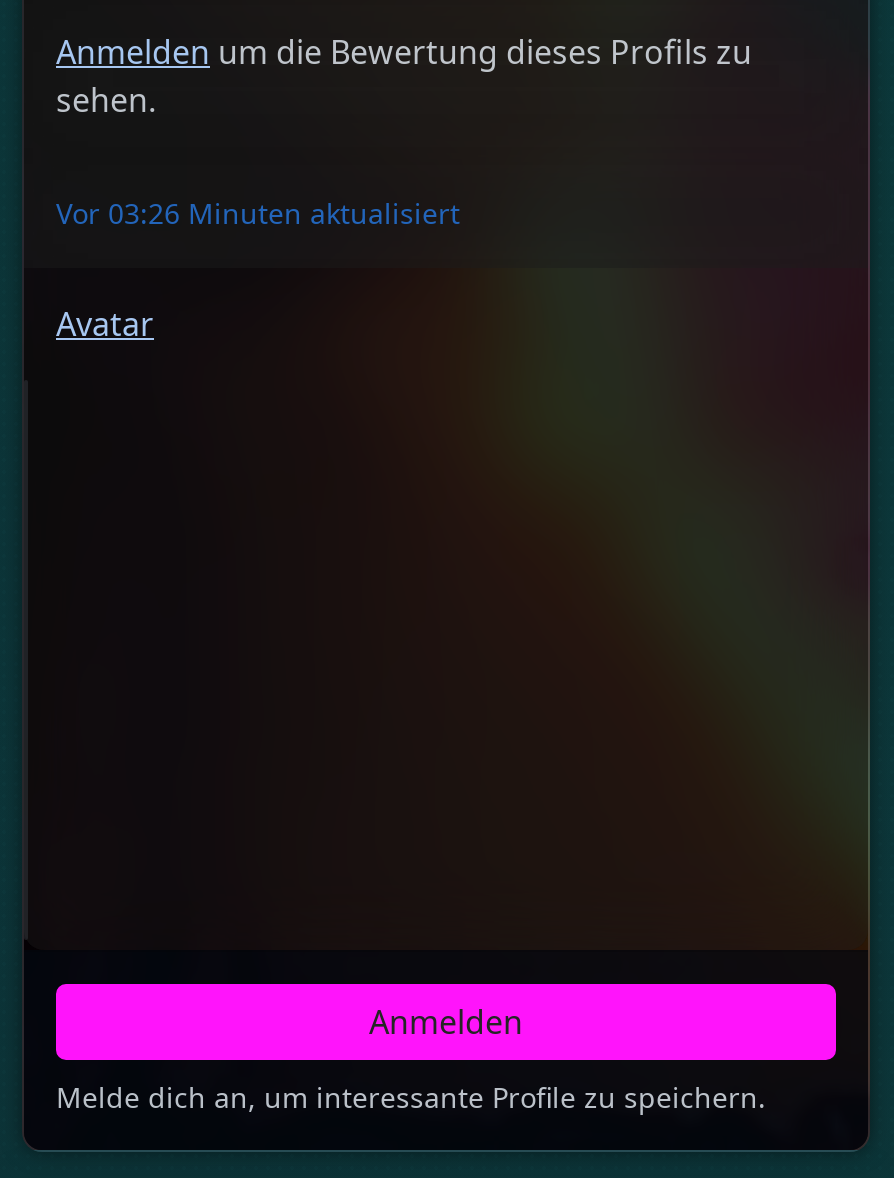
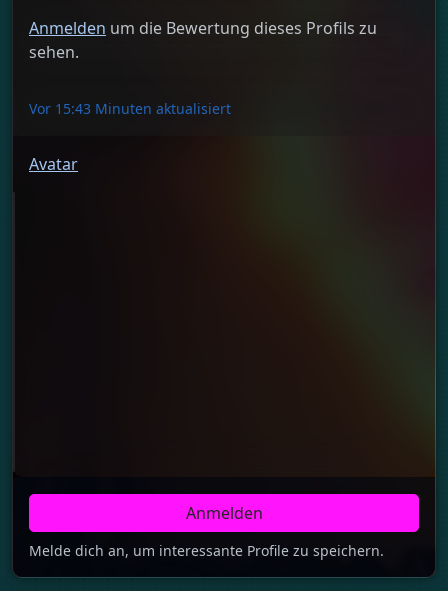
- Vor 03:26 Minuten aktualisiert
+ Vor 15:43 Minuten aktualisiert
